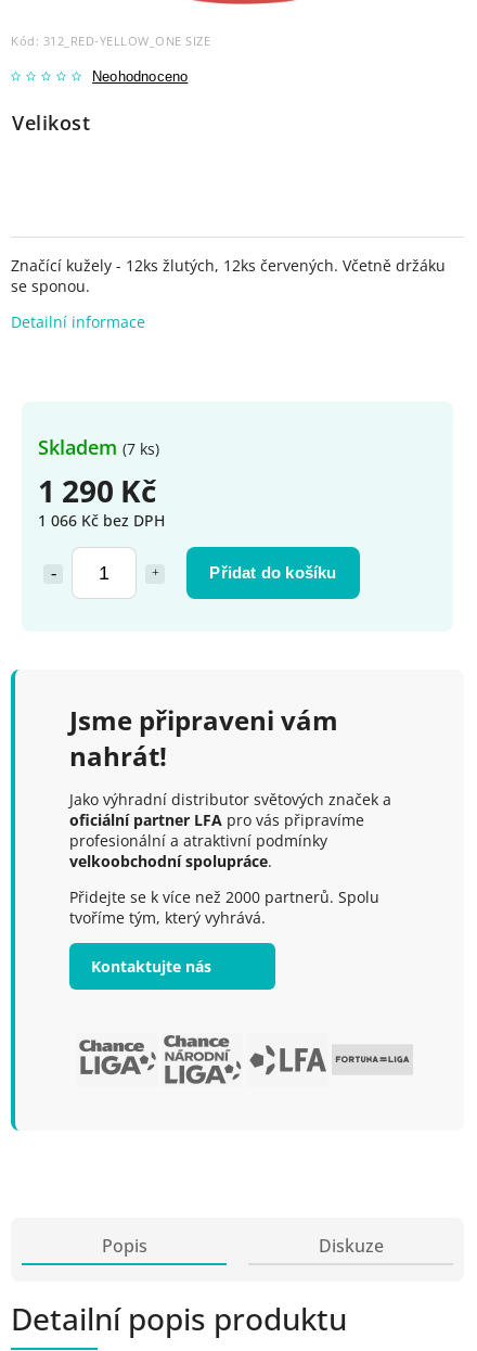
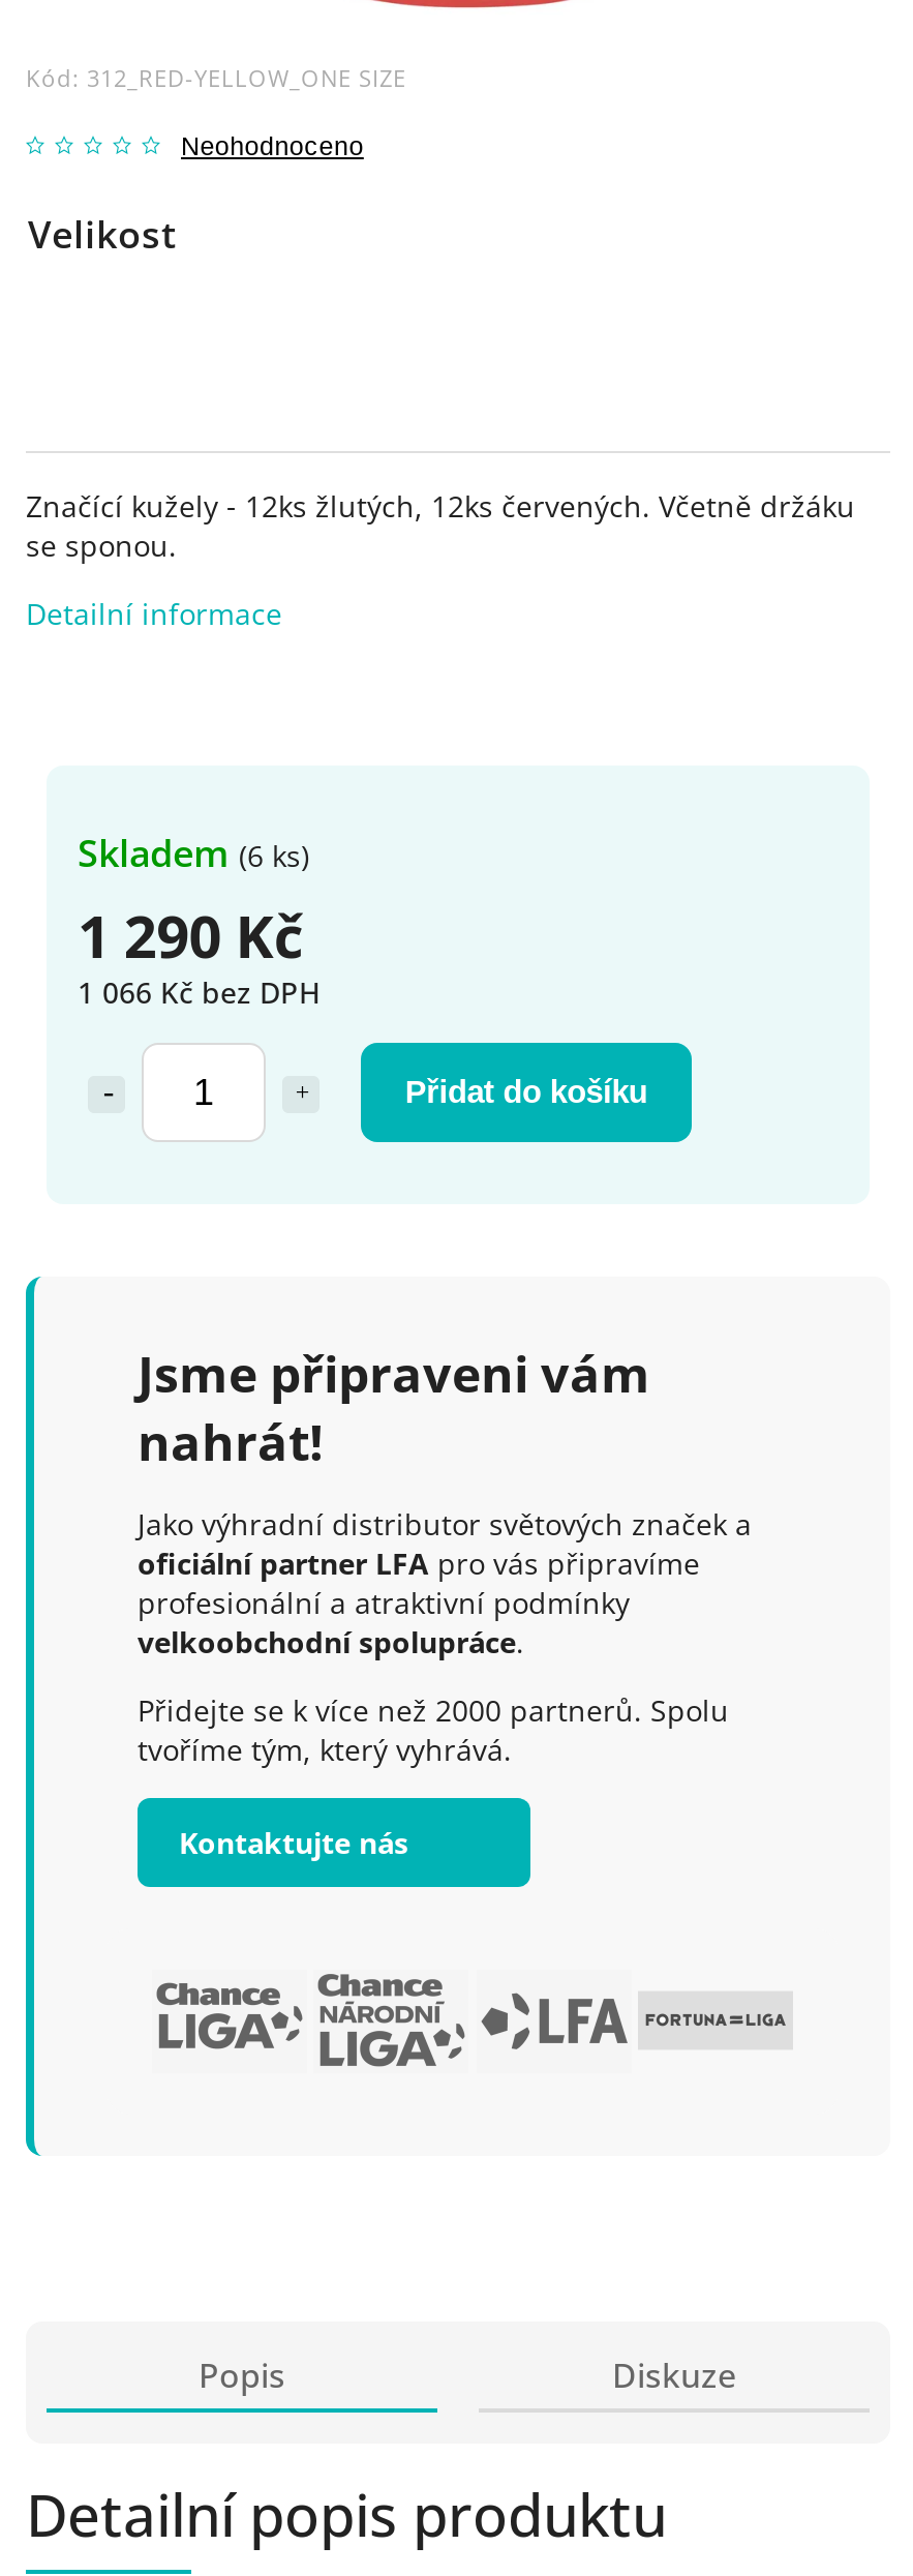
- Skladem (7 ks)
+ Skladem (6 ks)
